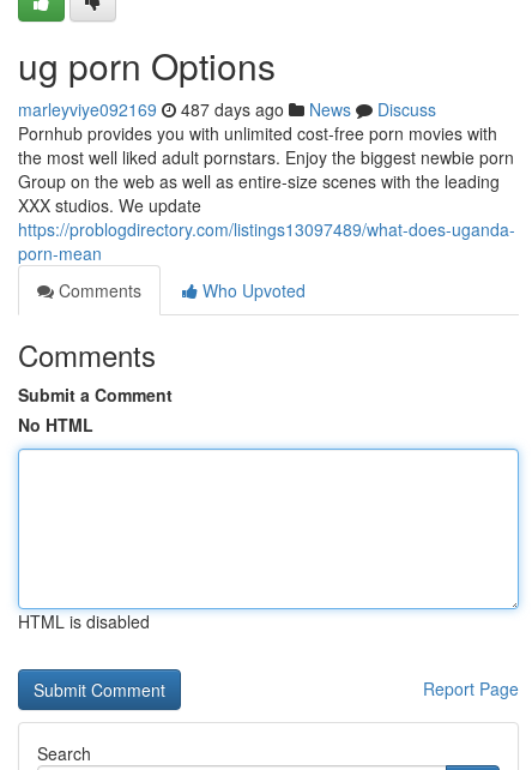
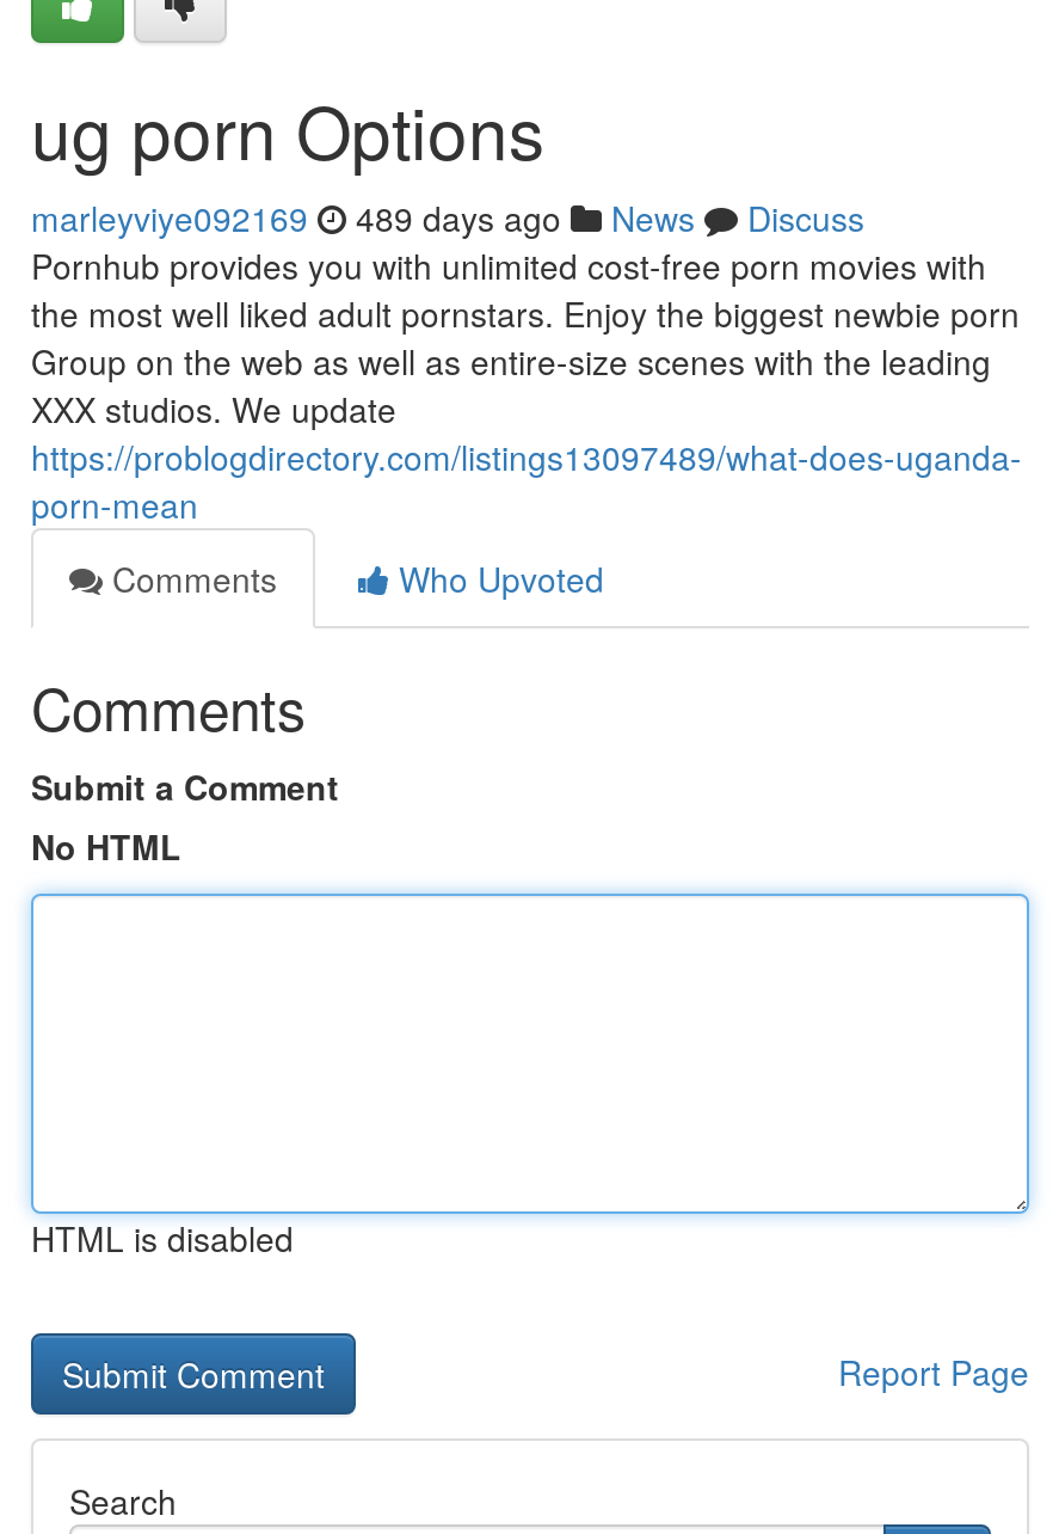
- marleyviye092169 487 days ago News Discuss
+ marleyviye092169 489 days ago News Discuss
